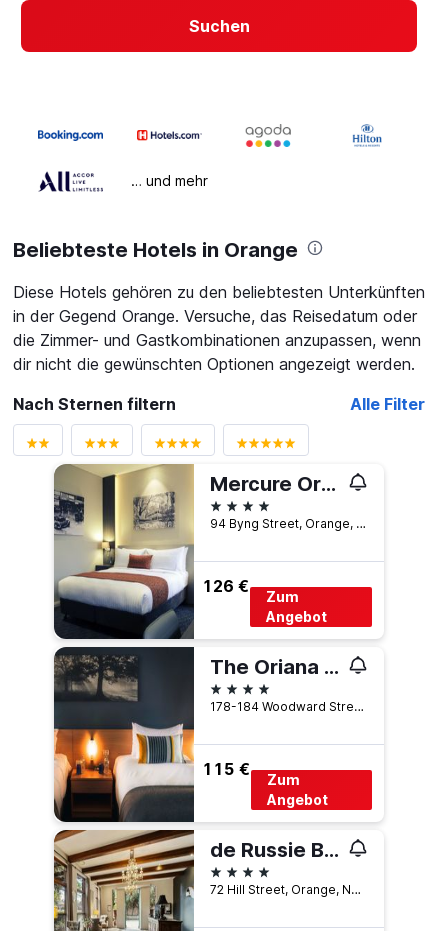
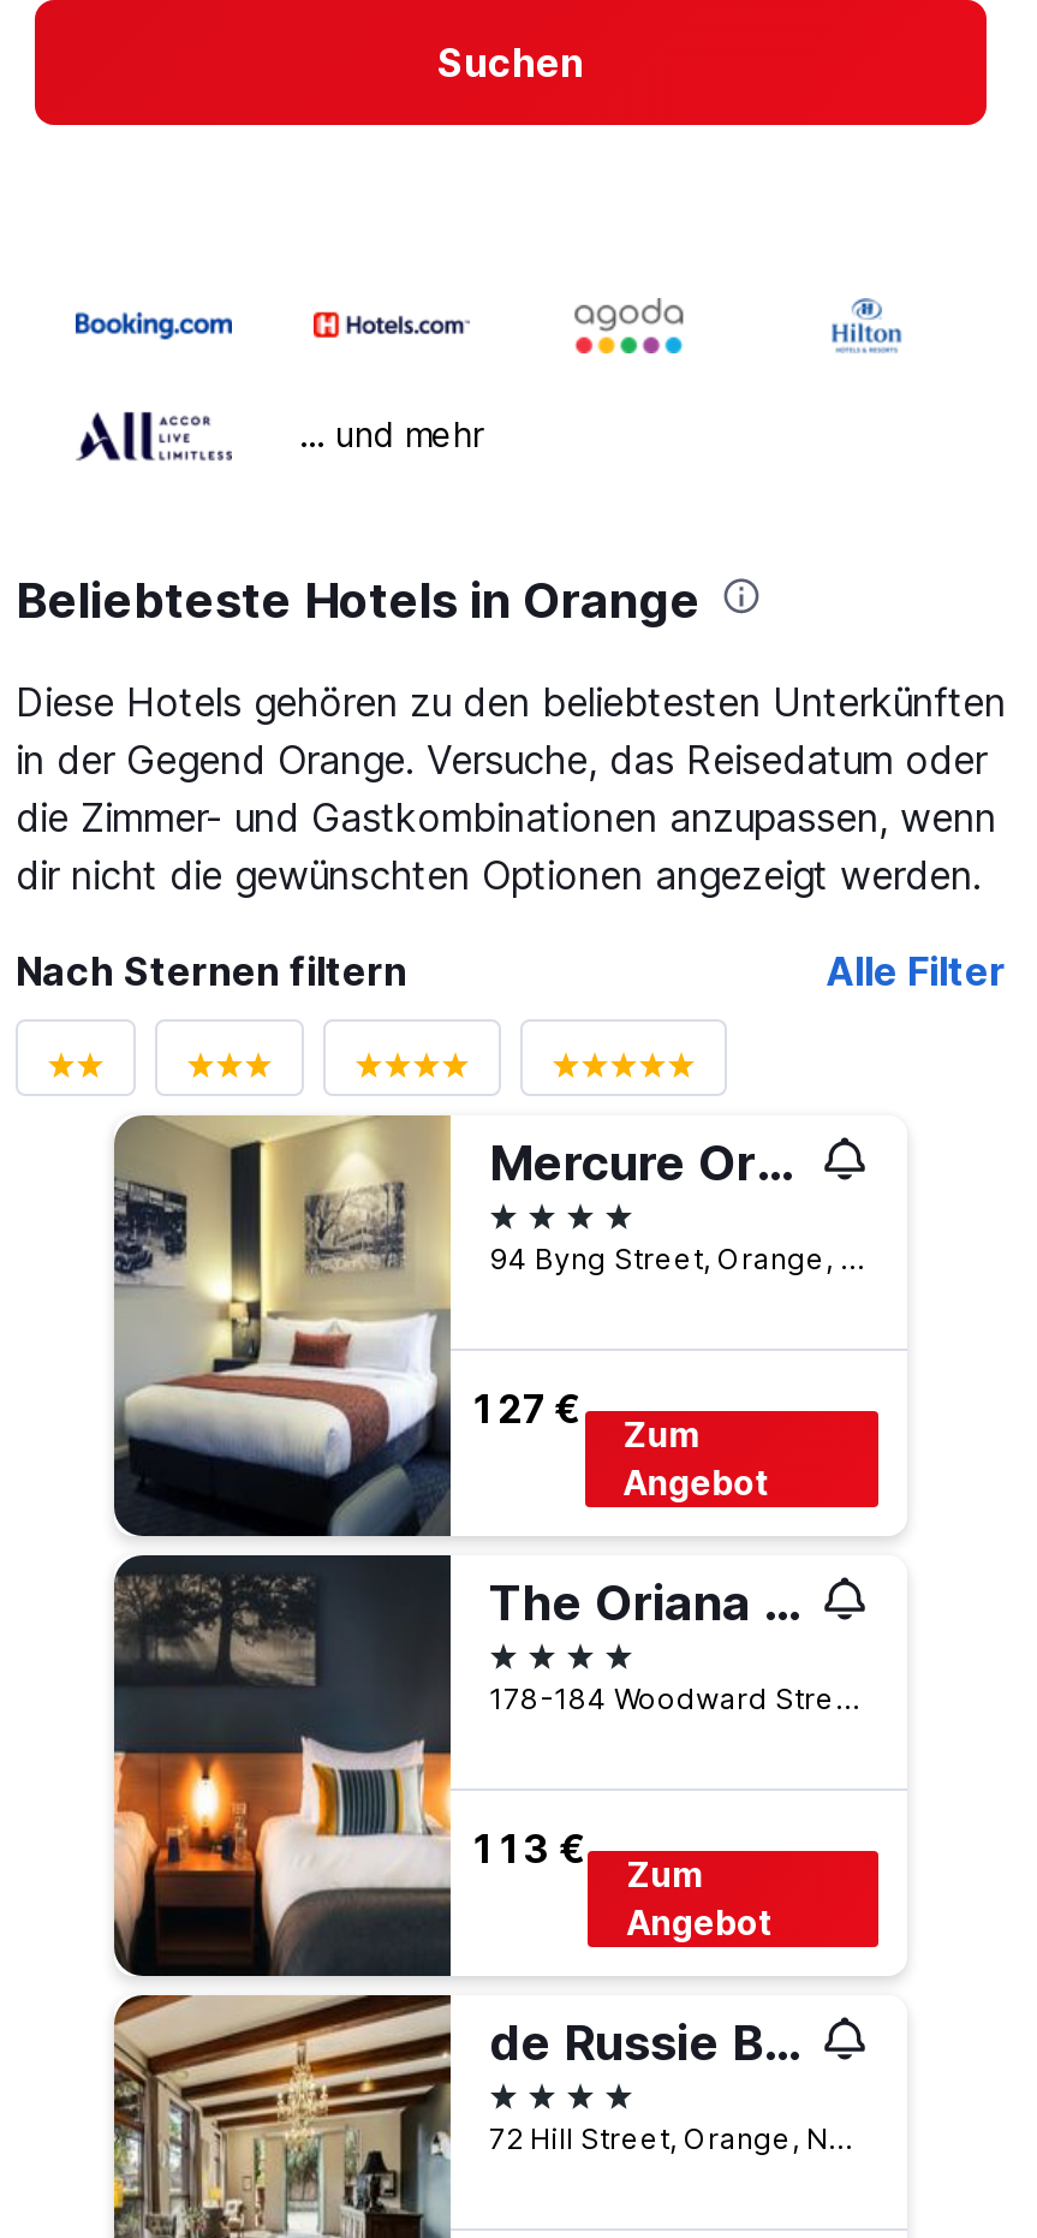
- 126 €
+ 127 €

- 115 €
+ 113 €
